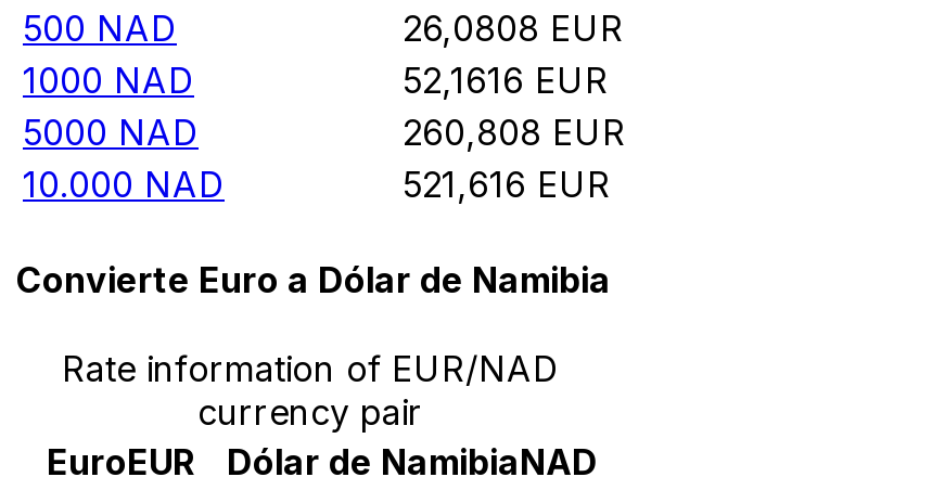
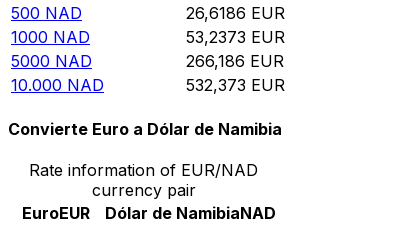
- 26,0808 EUR
+ 26,6186 EUR

- 52,1616 EUR
+ 53,2373 EUR

- 260,808 EUR
+ 266,186 EUR

- 521,616 EUR
+ 532,373 EUR
